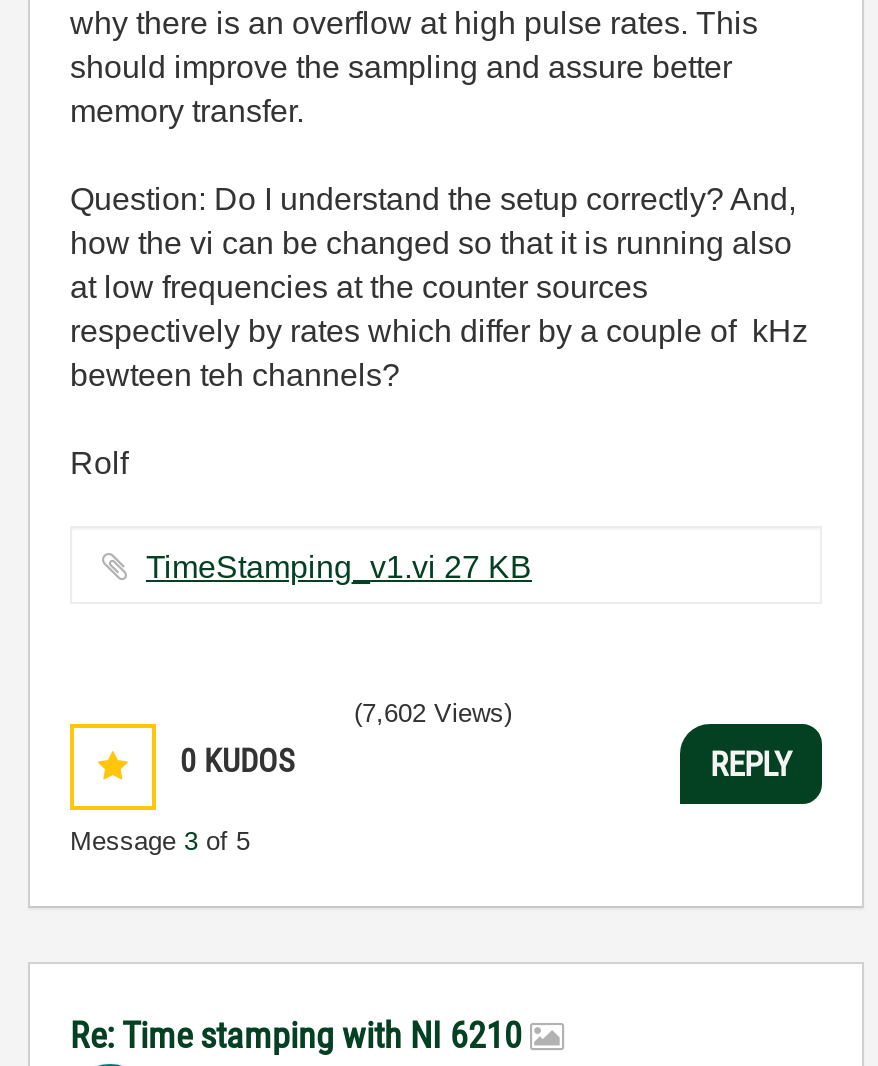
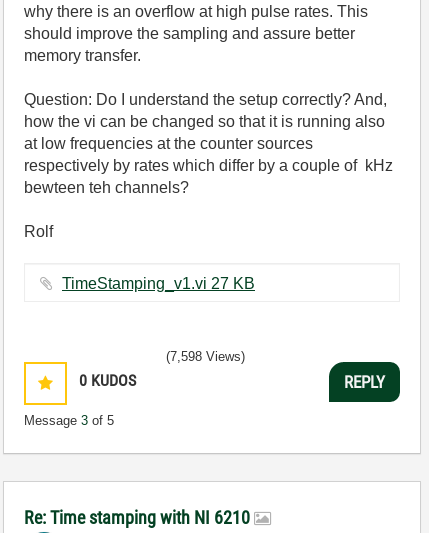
- (7,602 Views)
+ (7,598 Views)
